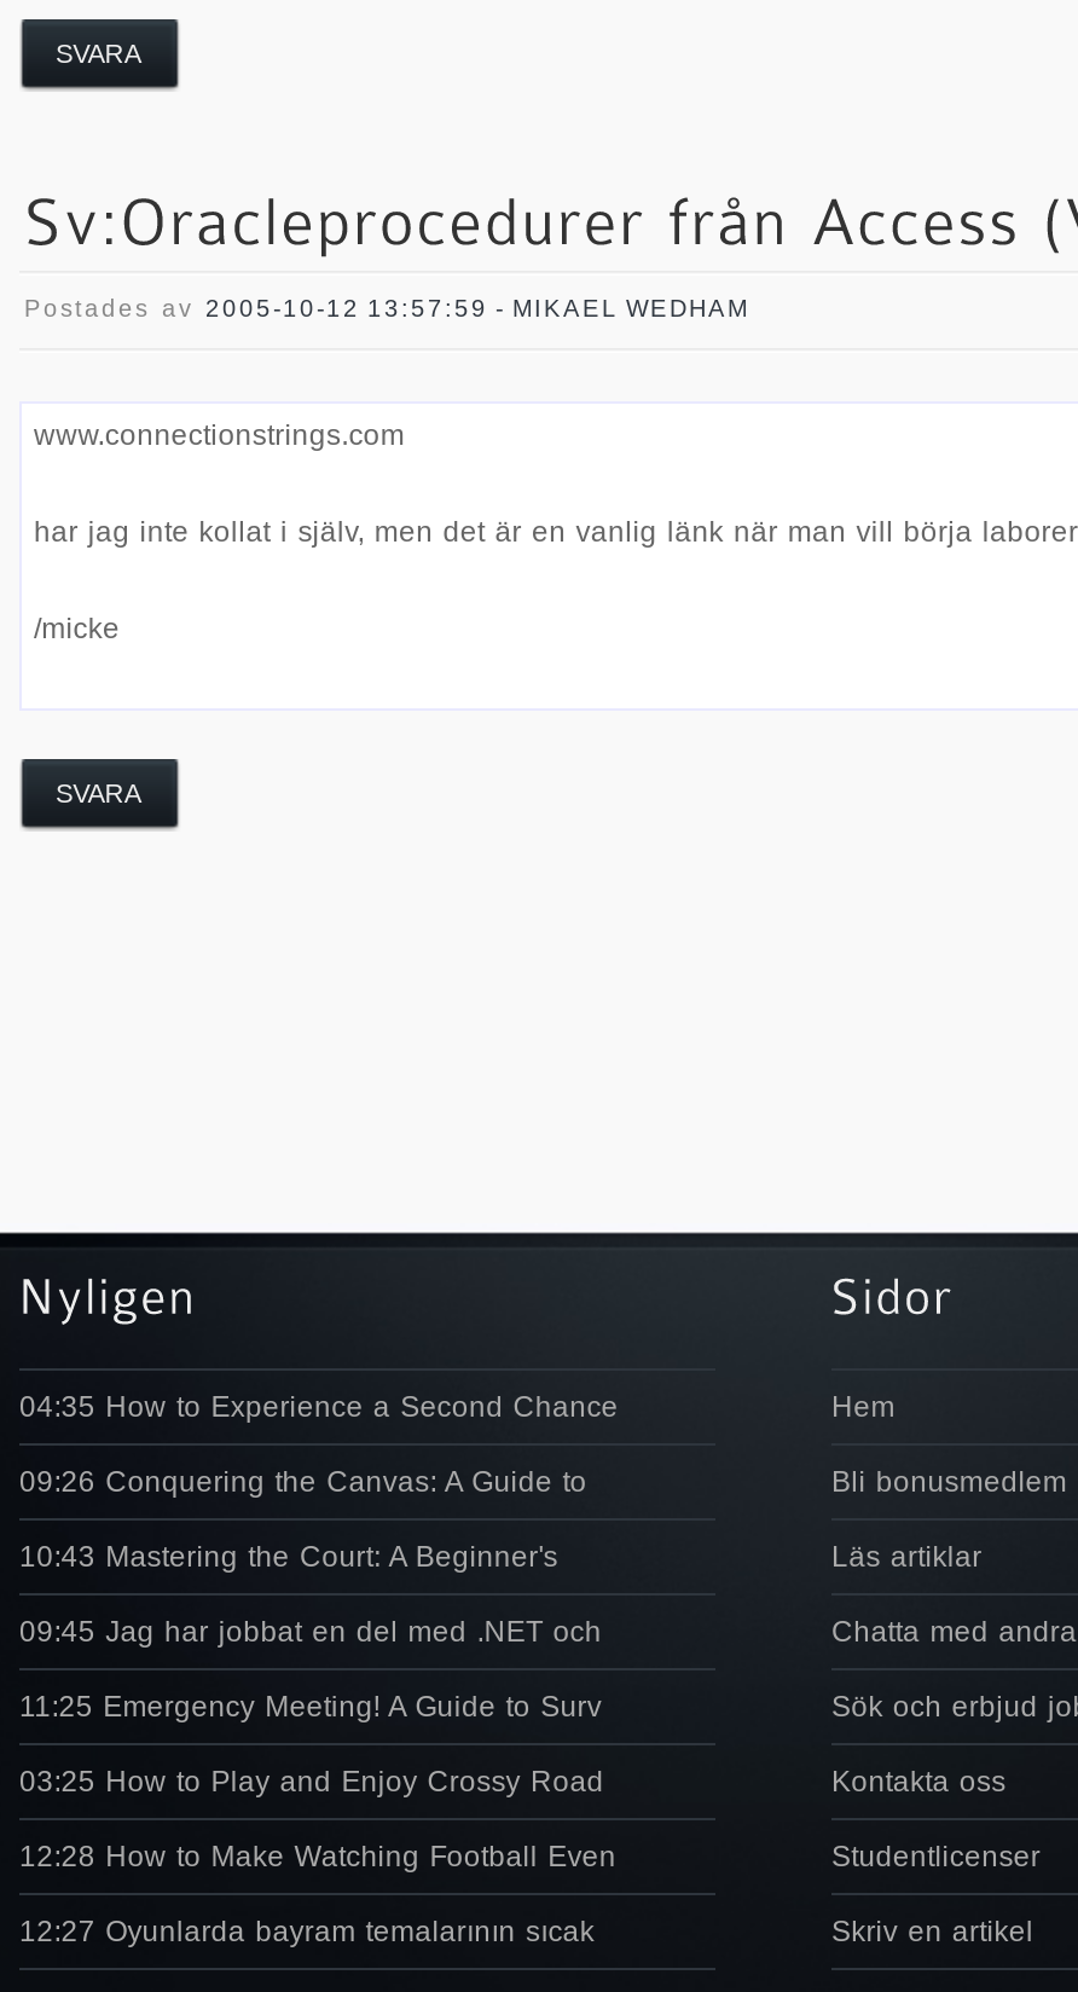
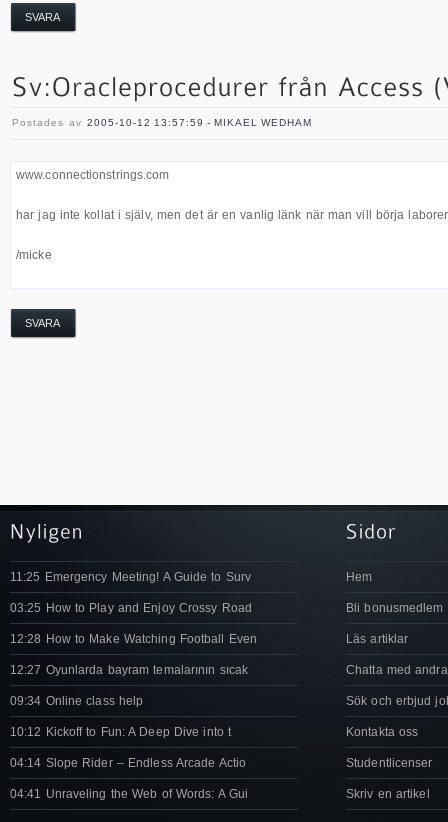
- 04:35 How to Experience a Second Chance
- 09:26 Conquering the Canvas: A Guide to
- 10:43 Mastering the Court: A Beginner's
- 09:45 Jag har jobbat en del med .NET och

moved up: 11:25 Emergency Meeting! A Guide to Surv | 03:25 How to Play and Enjoy Crossy Road | 12:28 How to Make Watching Football Even | 12:27 Oyunlarda bayram temalarının sıcak

+ 09:34 Online class help
+ 10:12 Kickoff to Fun: A Deep Dive into t
+ 04:14 Slope Rider – Endless Arcade Actio
+ 04:41 Unraveling the Web of Words: A Gui
